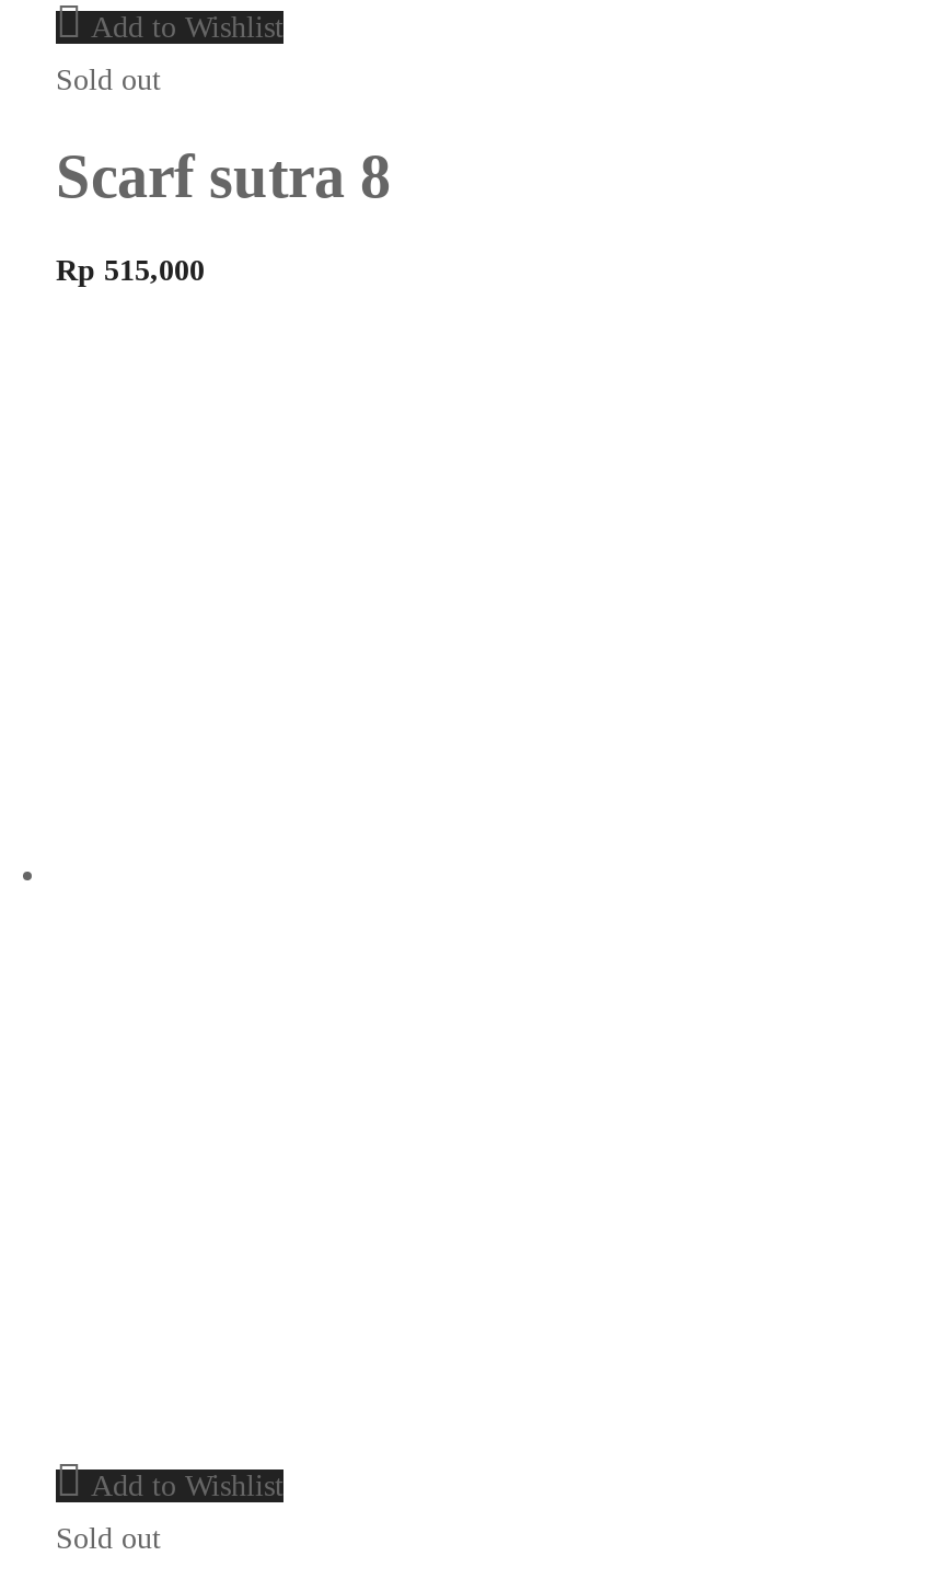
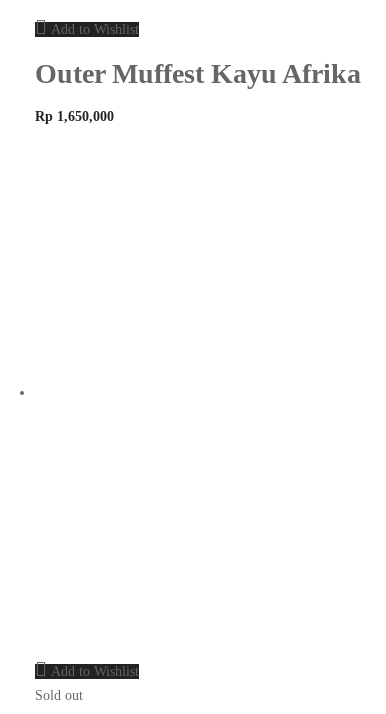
- Sold out
- Scarf sutra 8
- Rp 515,000
+ Outer Muffest Kayu Afrika
+ Rp 1,650,000
